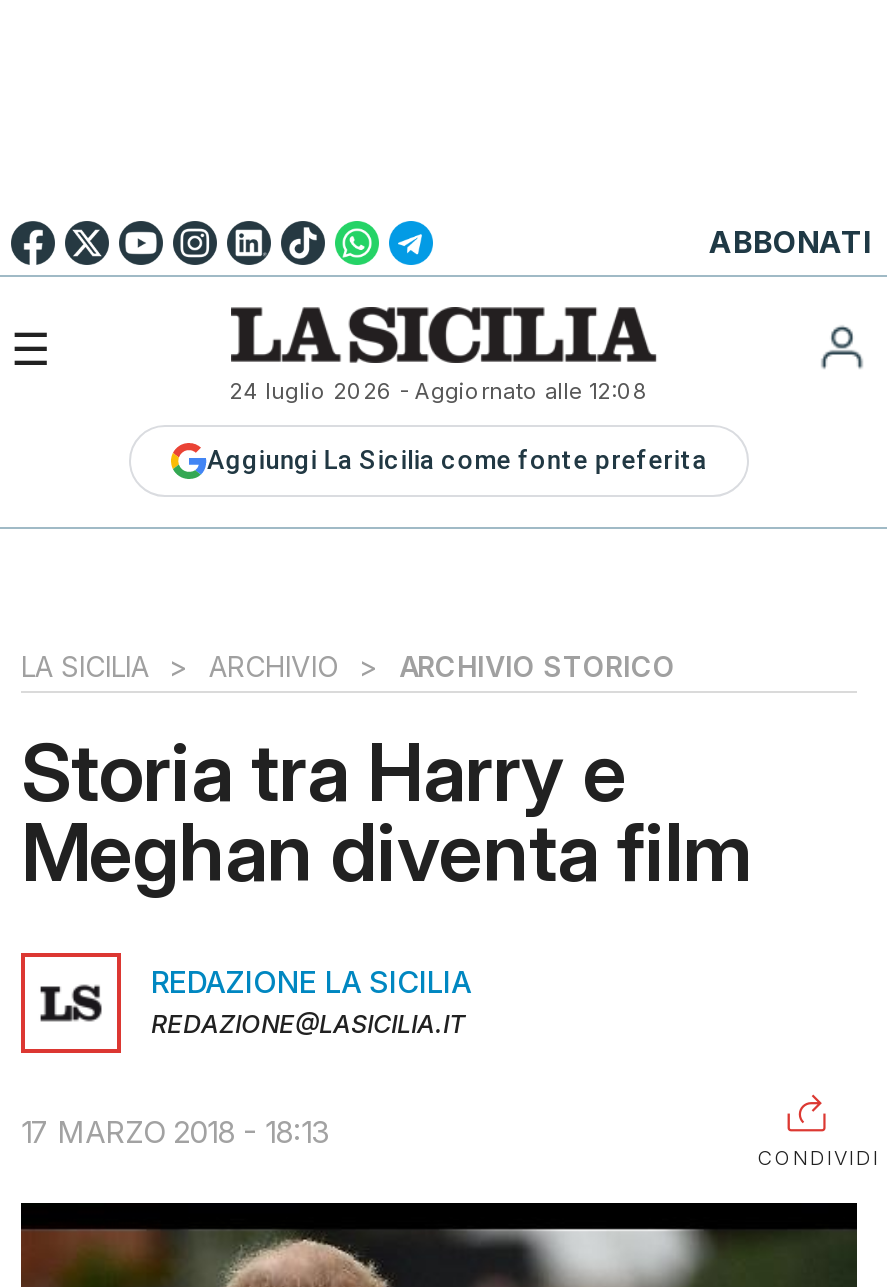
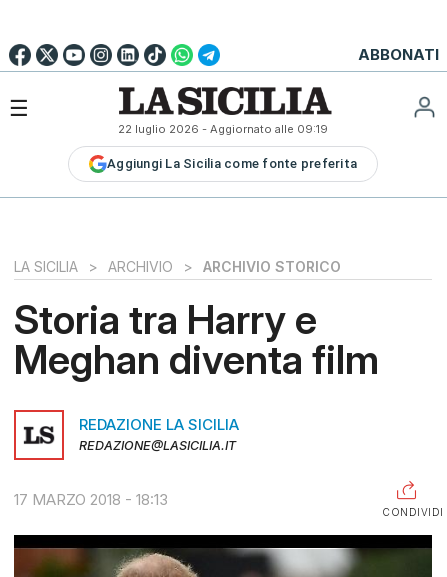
- 24 luglio 2026 - Aggiornato alle 12:08
+ 22 luglio 2026 - Aggiornato alle 09:19
